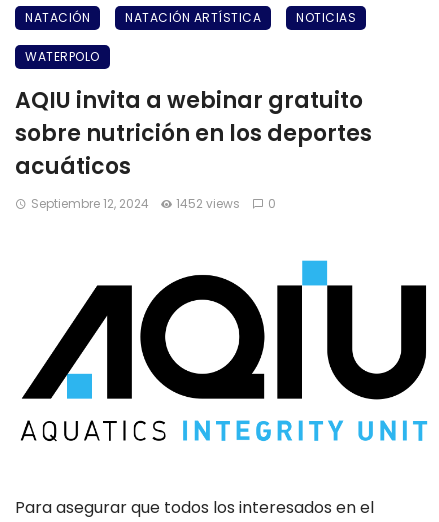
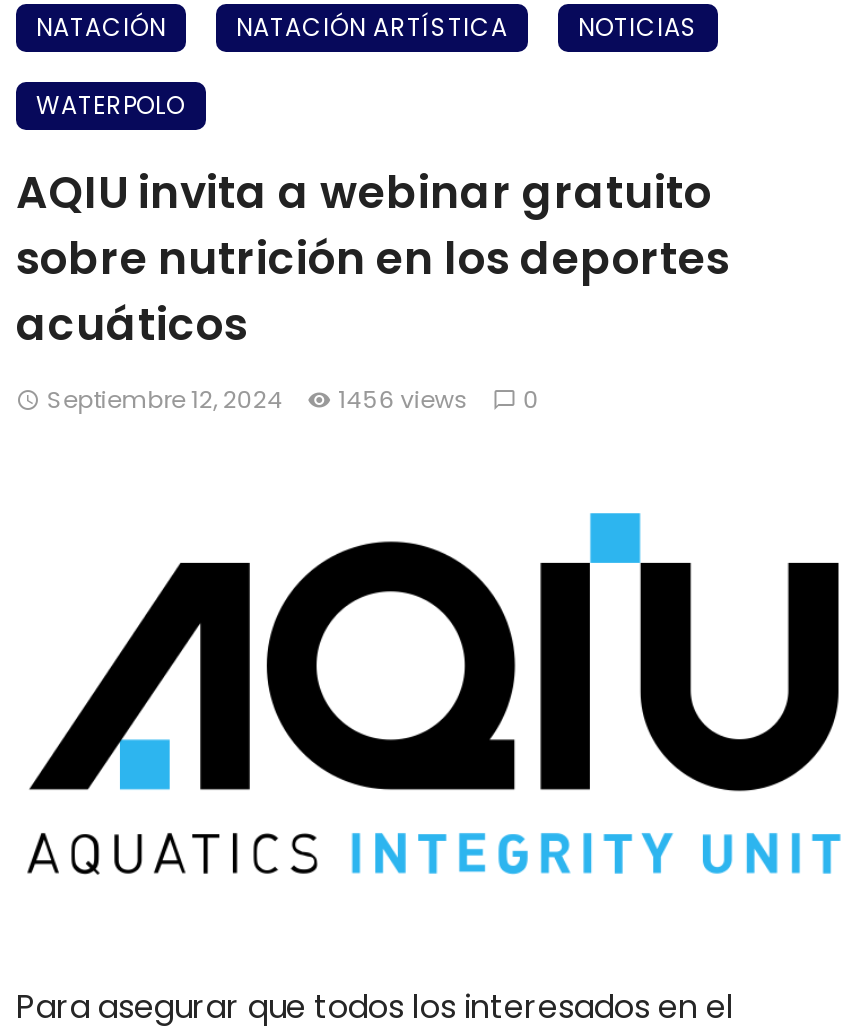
- Septiembre 12, 2024 1452 views 0
+ Septiembre 12, 2024 1456 views 0
